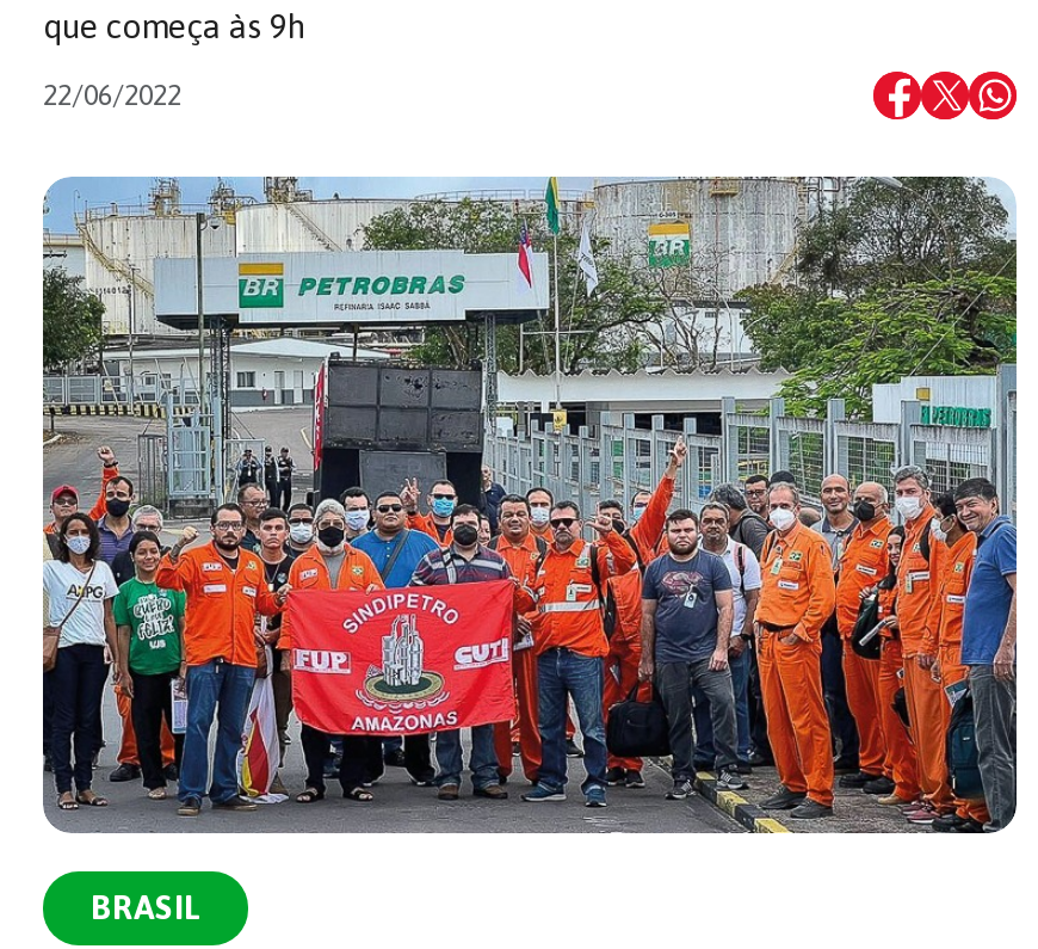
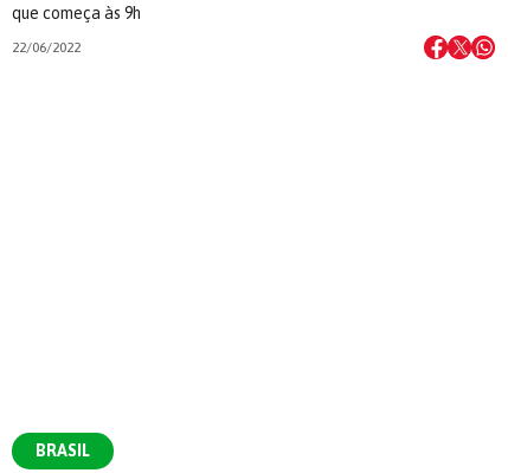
- [image]
